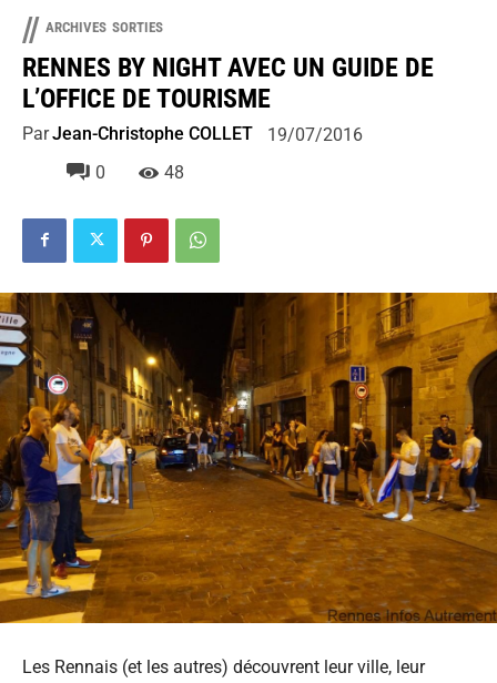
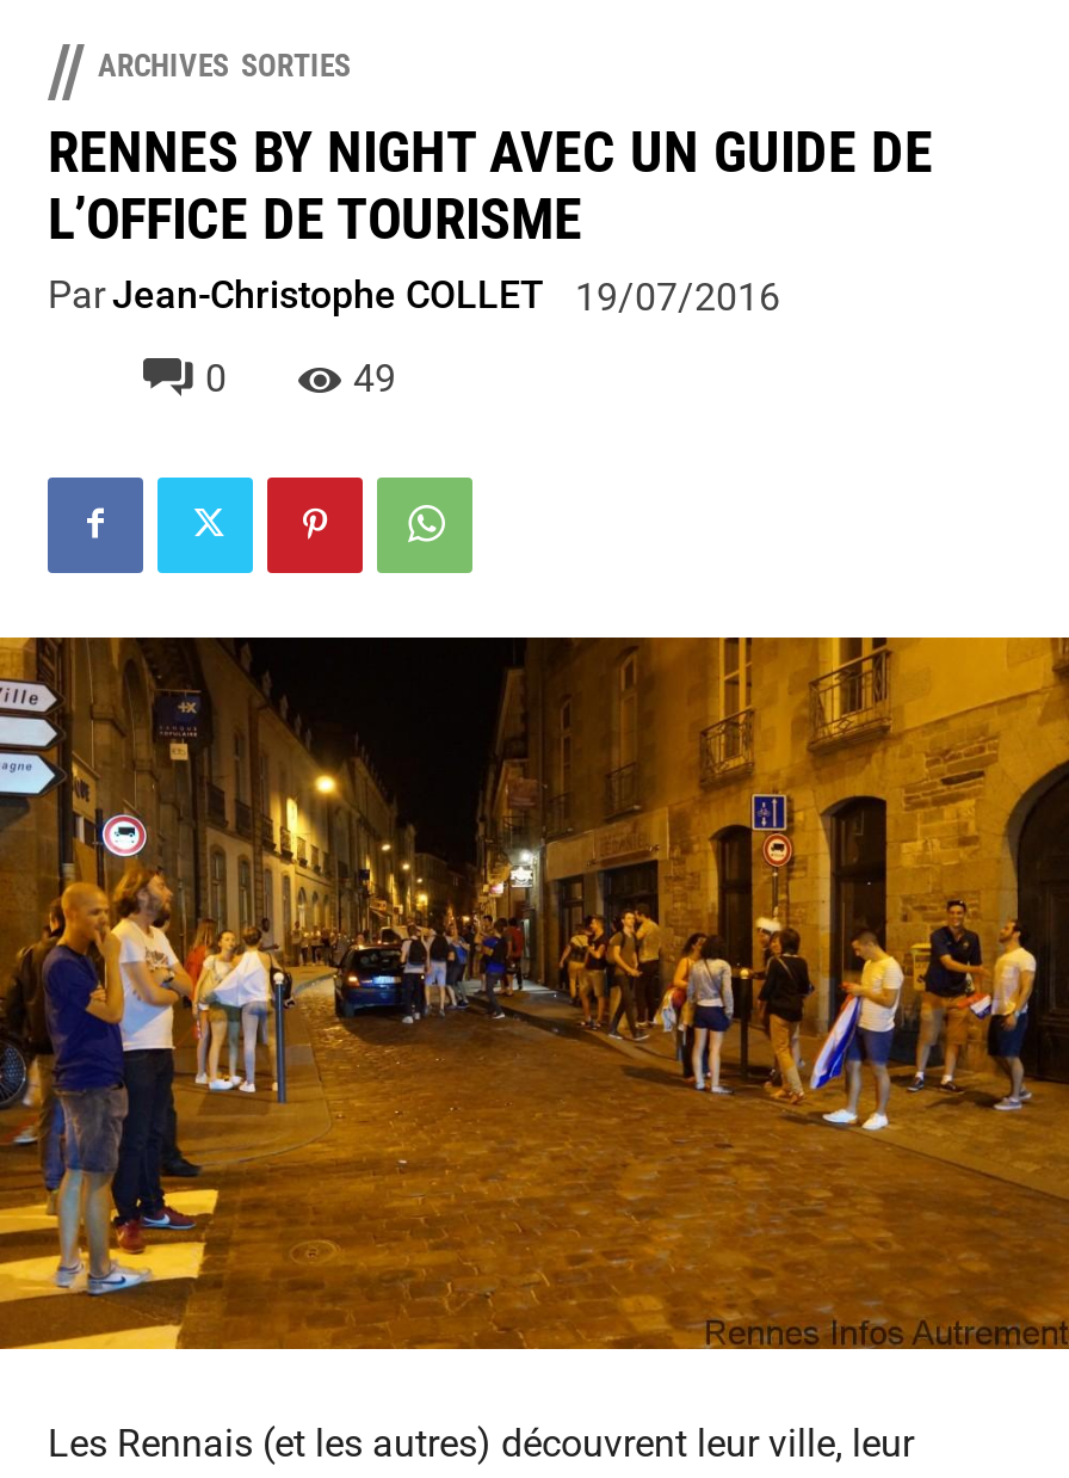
- 48
+ 49
